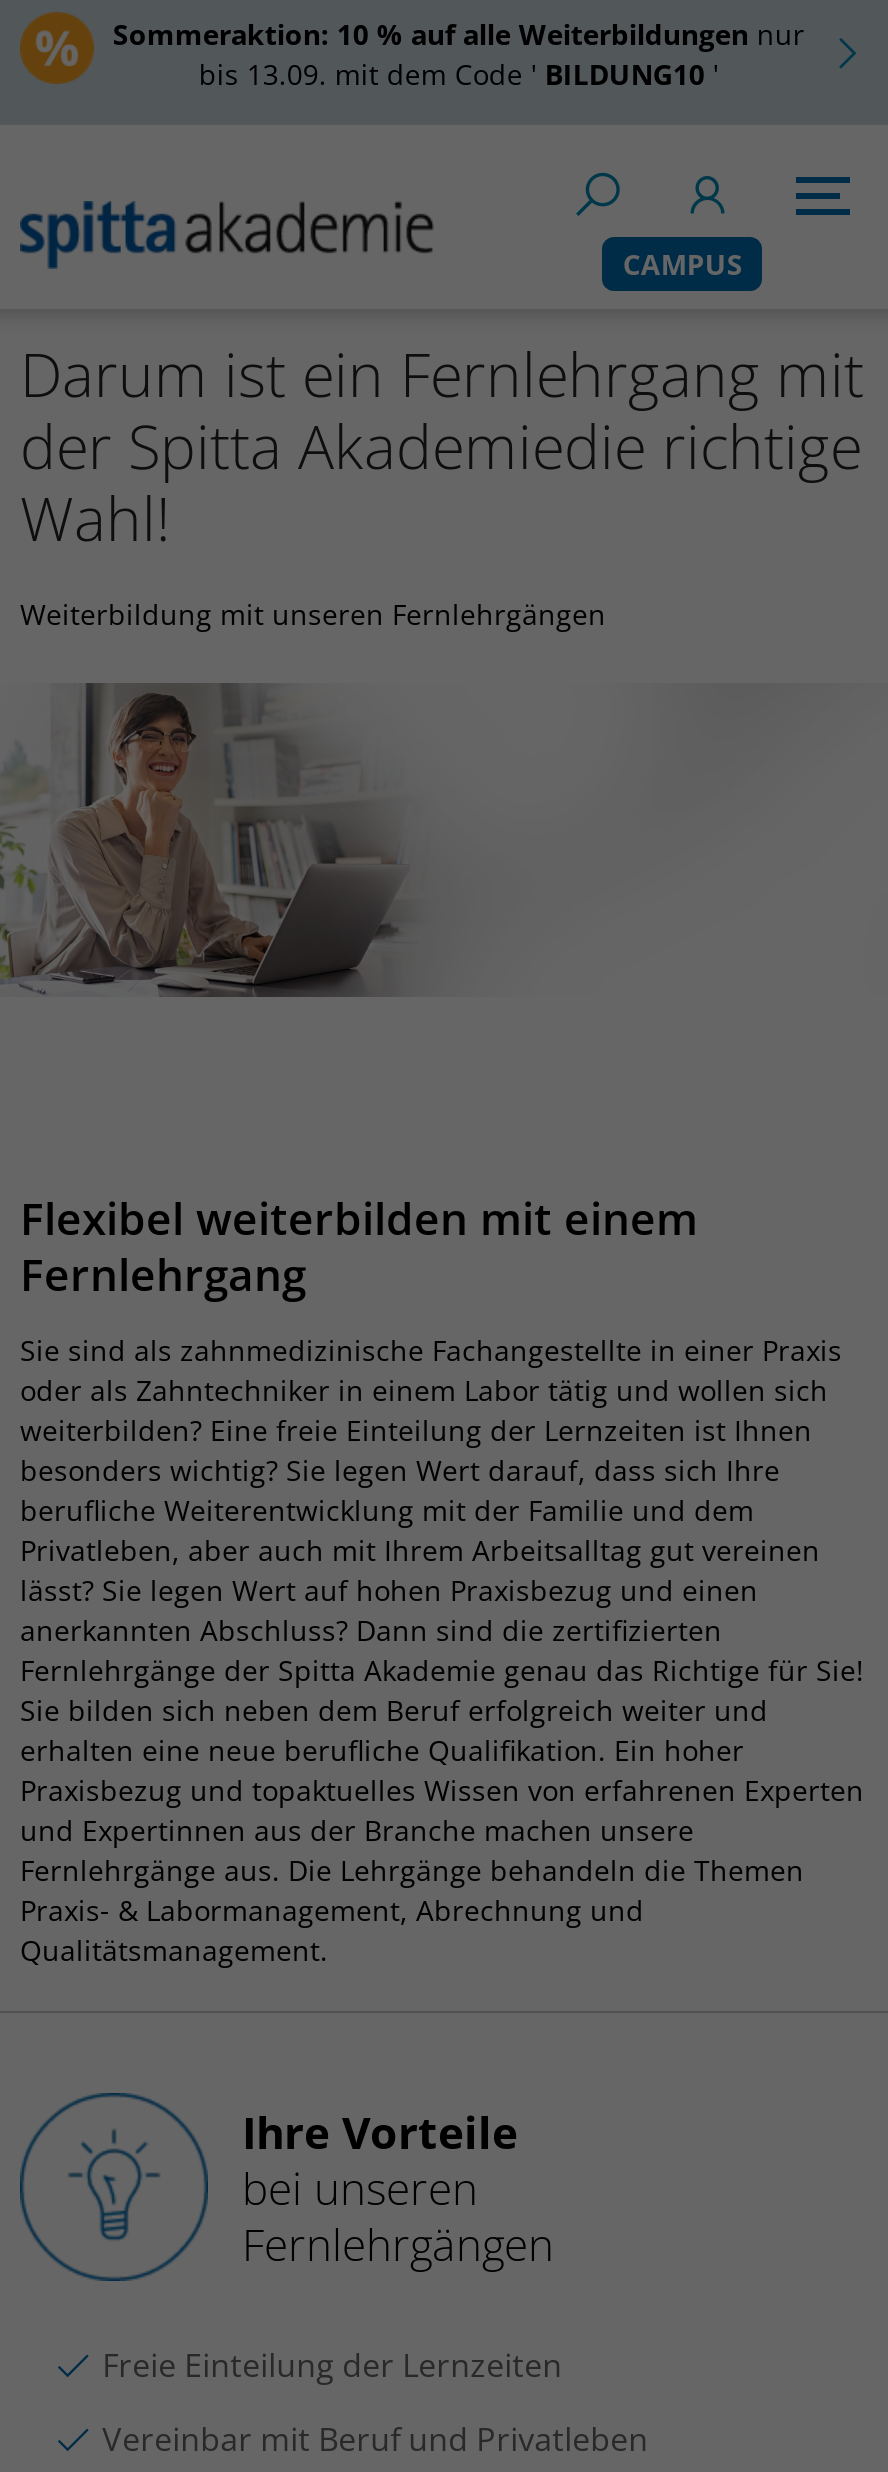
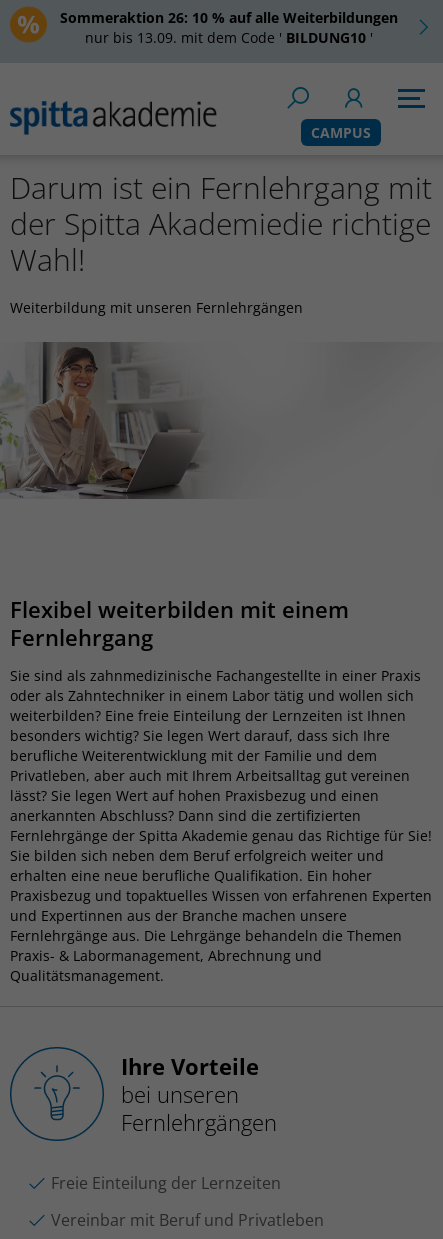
- Sommeraktion: 10 % auf alle Weiterbildungen nur
- bis 13.09. mit dem Code ' BILDUNG10 '
+ Sommeraktion 26: 10 % auf alle Weiterbildungen
+ nur bis 13.09. mit dem Code ' BILDUNG10 '
